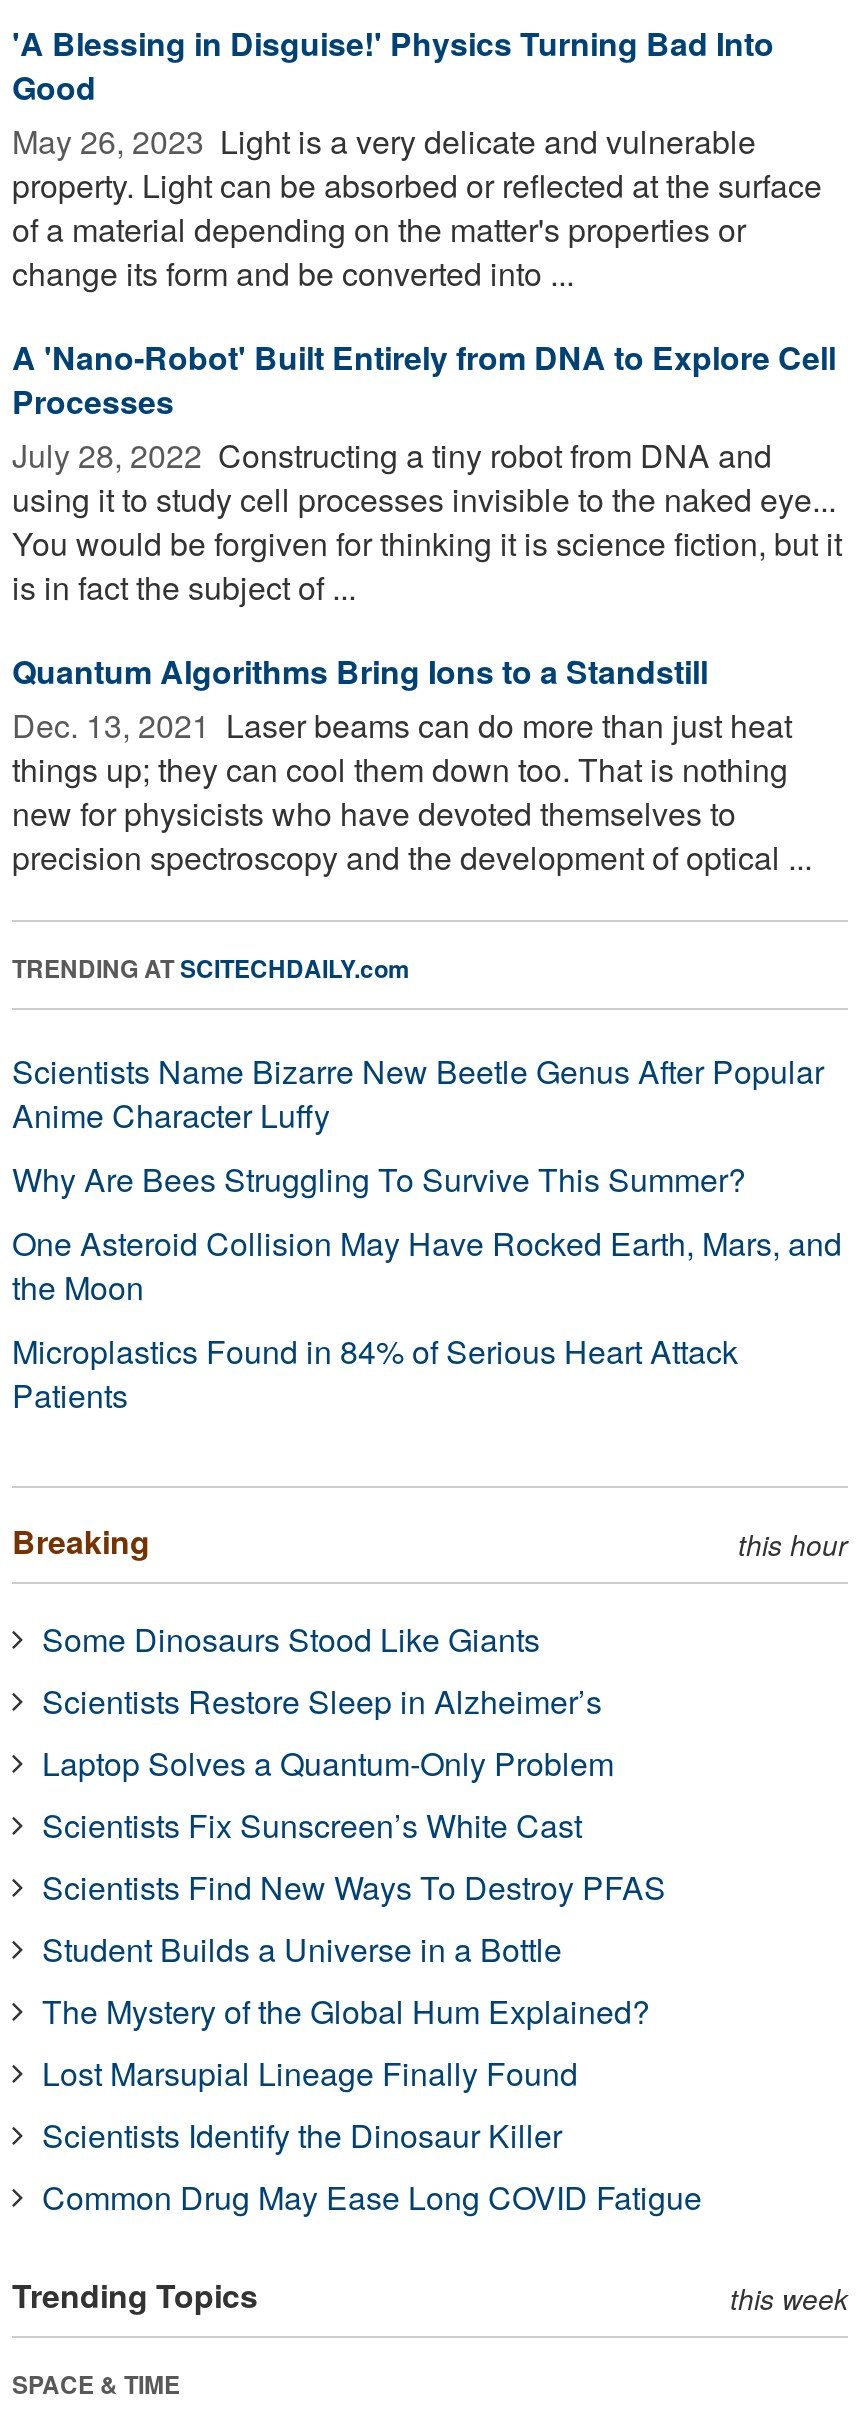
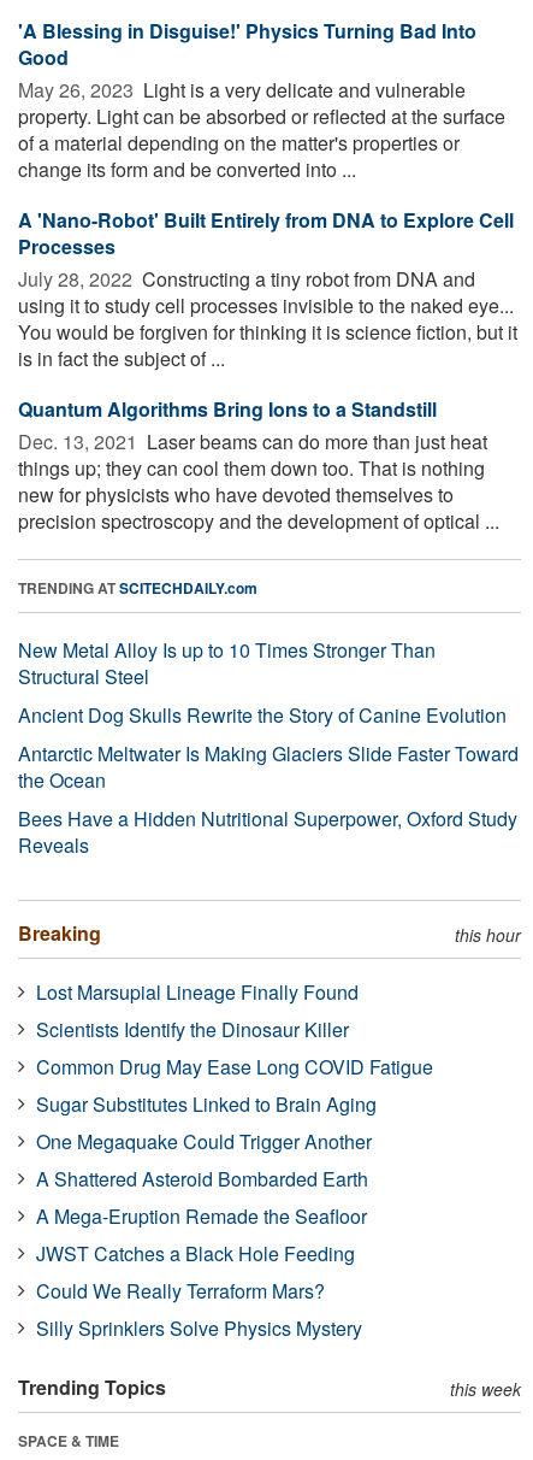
- Scientists Name Bizarre New Beetle Genus After Popular
- Anime Character Luffy
- Why Are Bees Struggling To Survive This Summer?
- One Asteroid Collision May Have Rocked Earth, Mars, and
- the Moon
- Microplastics Found in 84% of Serious Heart Attack
- Patients
+ New Metal Alloy Is up to 10 Times Stronger Than
+ Structural Steel
+ Ancient Dog Skulls Rewrite the Story of Canine Evolution
+ Antarctic Meltwater Is Making Glaciers Slide Faster Toward
+ the Ocean
+ Bees Have a Hidden Nutritional Superpower, Oxford Study
+ Reveals

- Some Dinosaurs Stood Like Giants
- Scientists Restore Sleep in Alzheimer’s
- Laptop Solves a Quantum-Only Problem
- Scientists Fix Sunscreen’s White Cast
- Scientists Find New Ways To Destroy PFAS
- Student Builds a Universe in a Bottle
- The Mystery of the Global Hum Explained?

moved up: Lost Marsupial Lineage Finally Found | Scientists Identify the Dinosaur Killer | Common Drug May Ease Long COVID Fatigue

+ Sugar Substitutes Linked to Brain Aging
+ One Megaquake Could Trigger Another
+ A Shattered Asteroid Bombarded Earth
+ A Mega-Eruption Remade the Seafloor
+ JWST Catches a Black Hole Feeding
+ Could We Really Terraform Mars?
+ Silly Sprinklers Solve Physics Mystery
